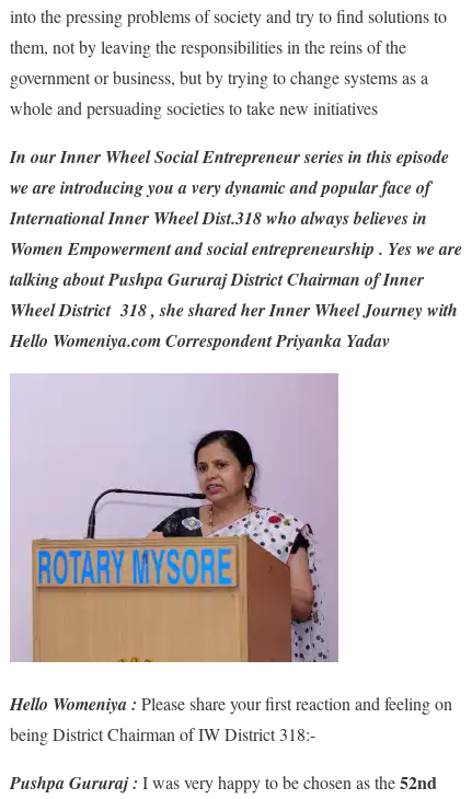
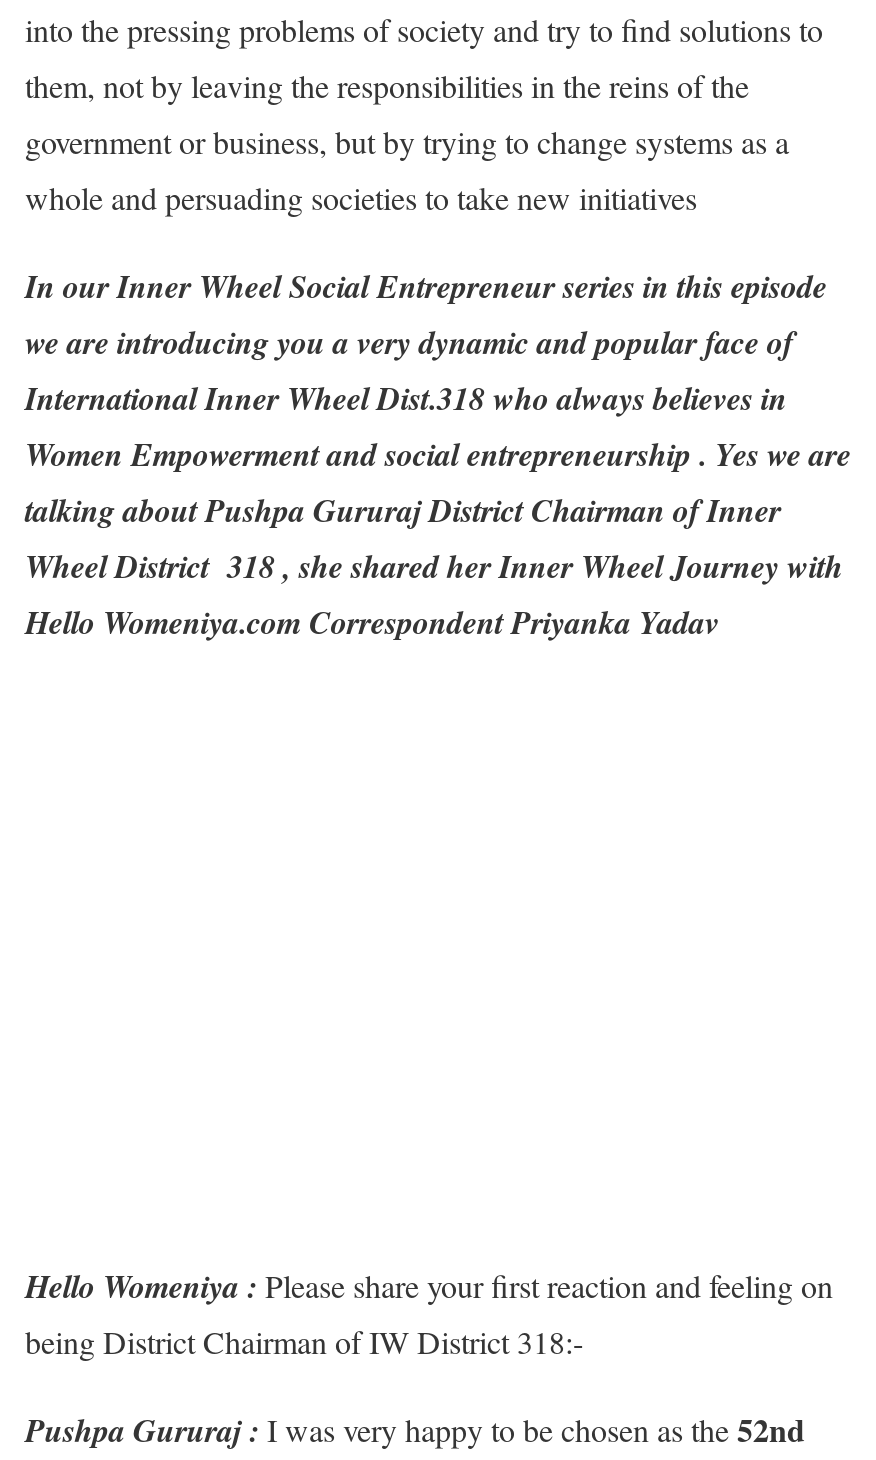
- [image]
